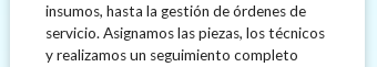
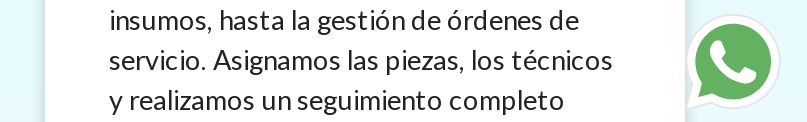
+ [image]
